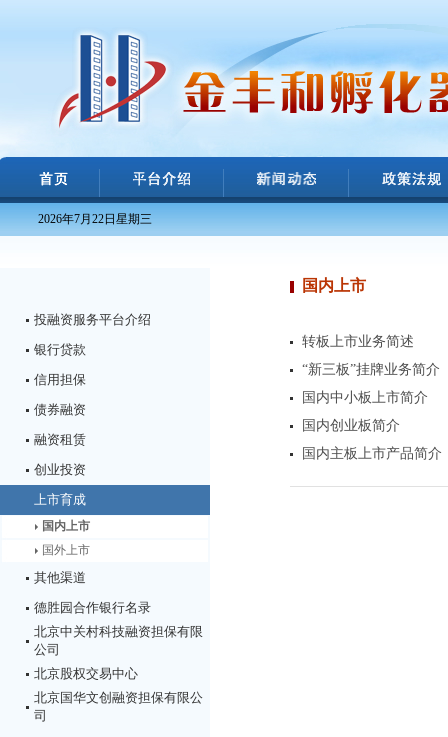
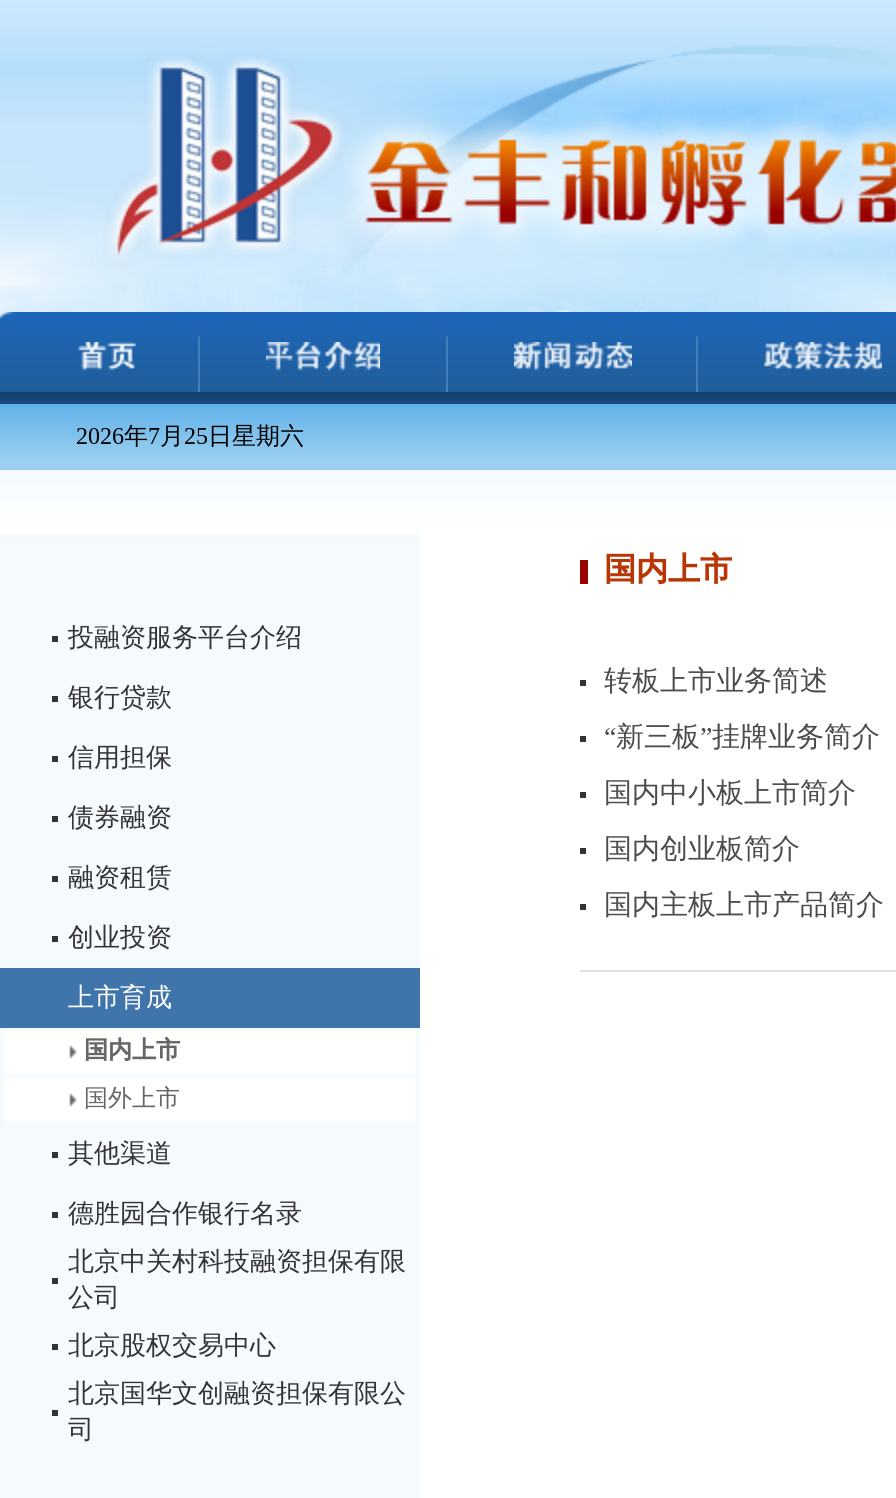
- 2026年7月22日星期三
+ 2026年7月25日星期六
